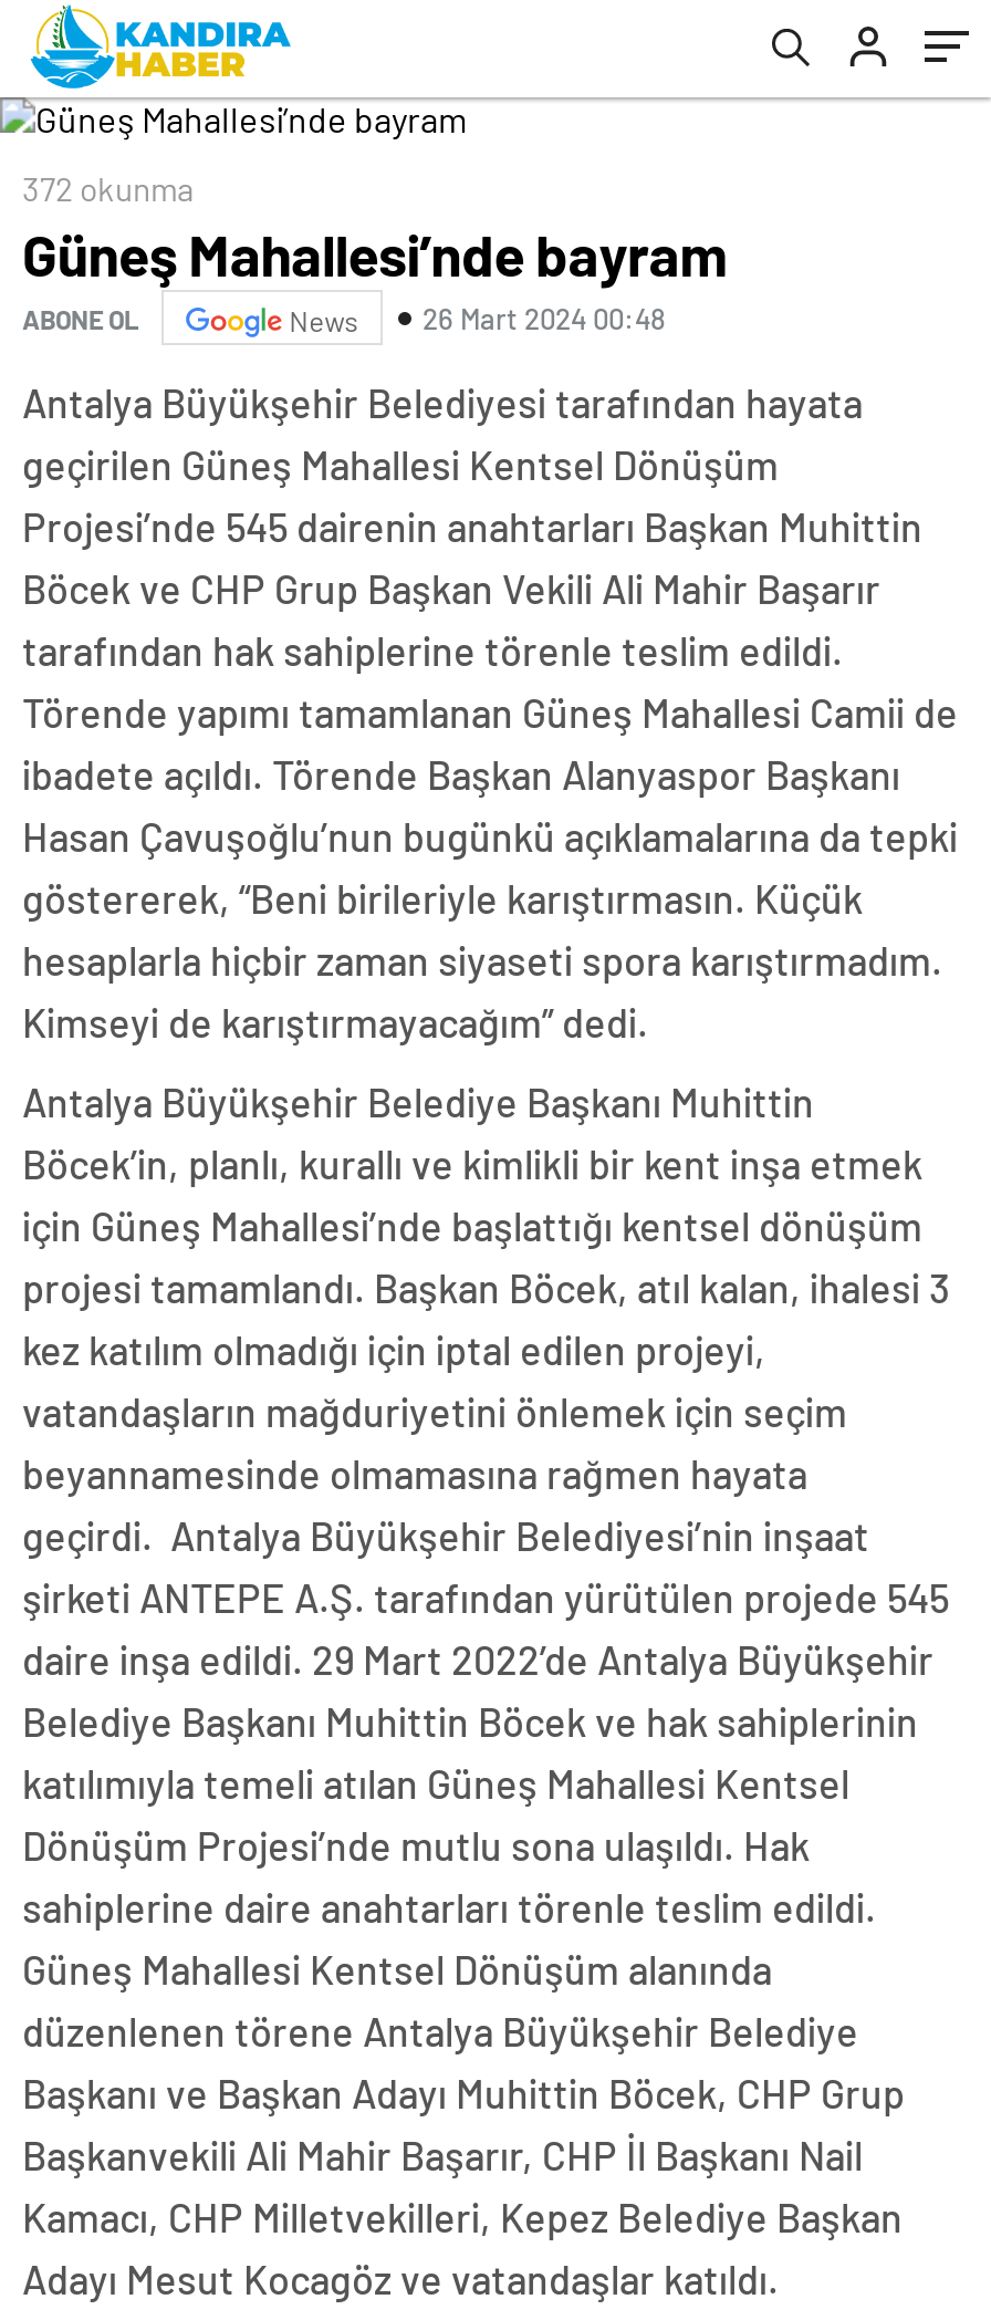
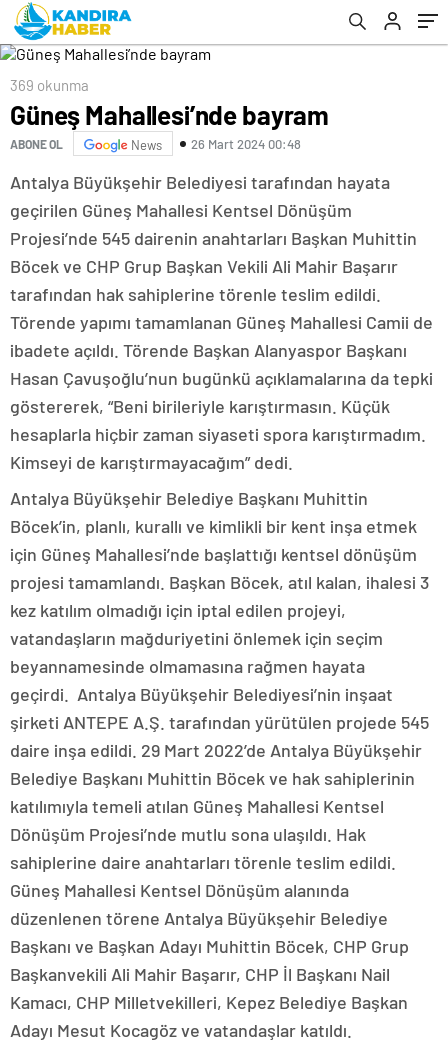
- 372 okunma
+ 369 okunma
